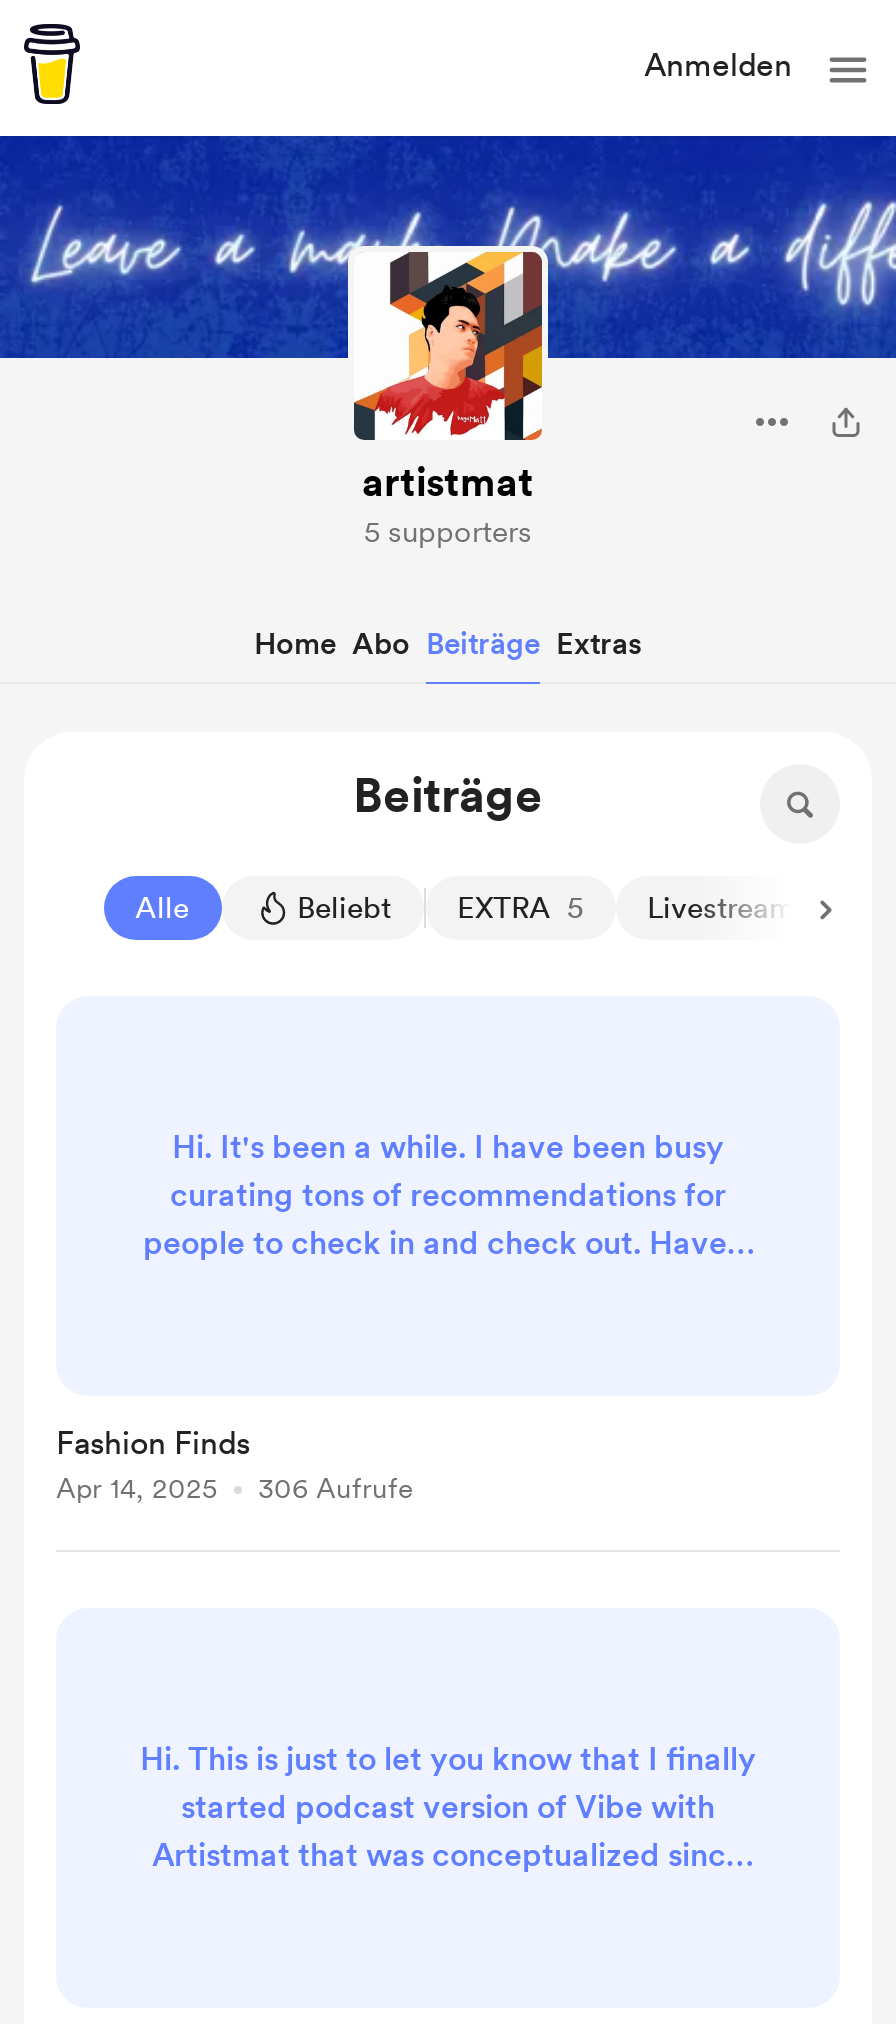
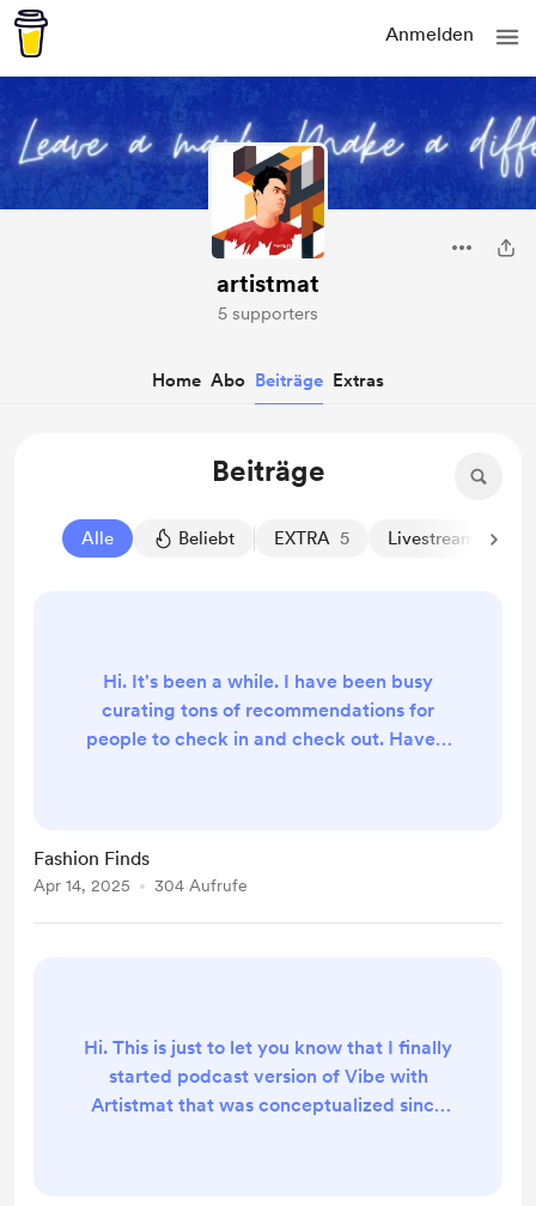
- Apr 14, 2025 306 Aufrufe
+ Apr 14, 2025 304 Aufrufe
